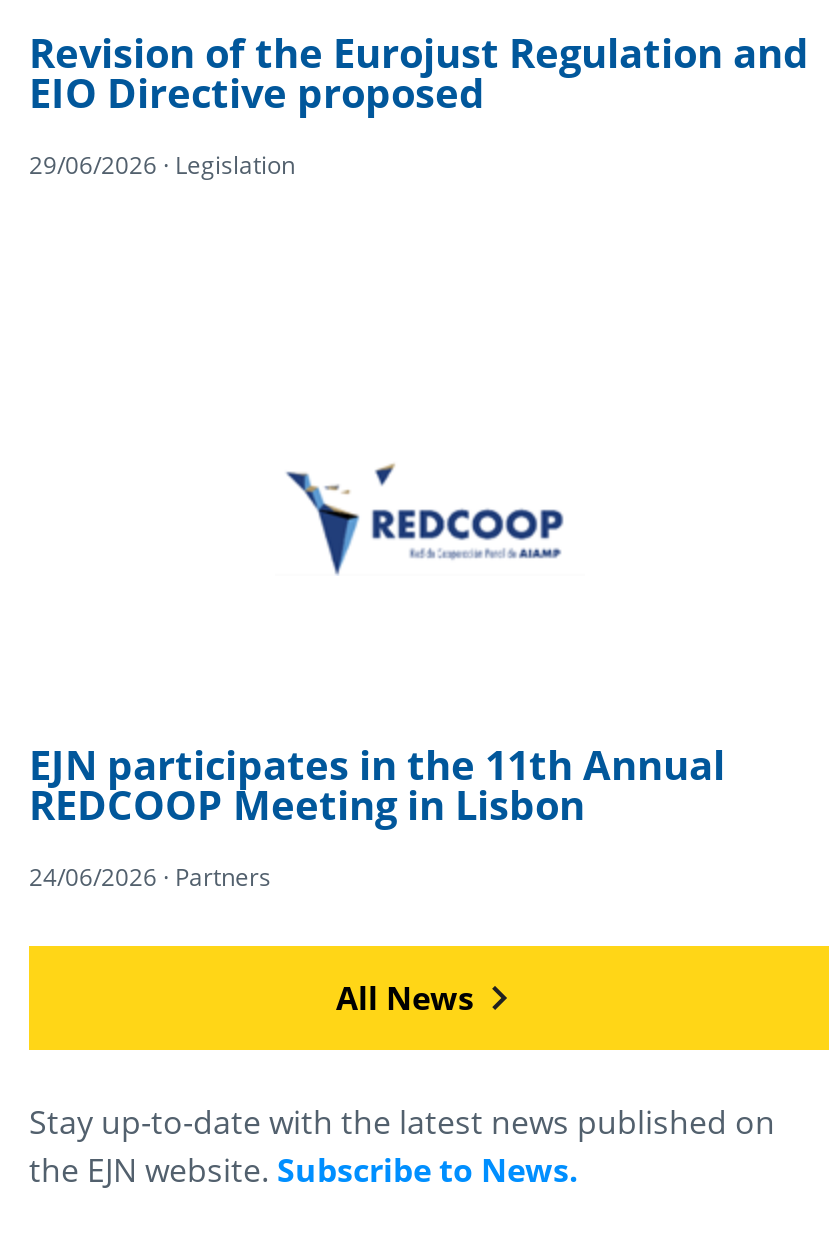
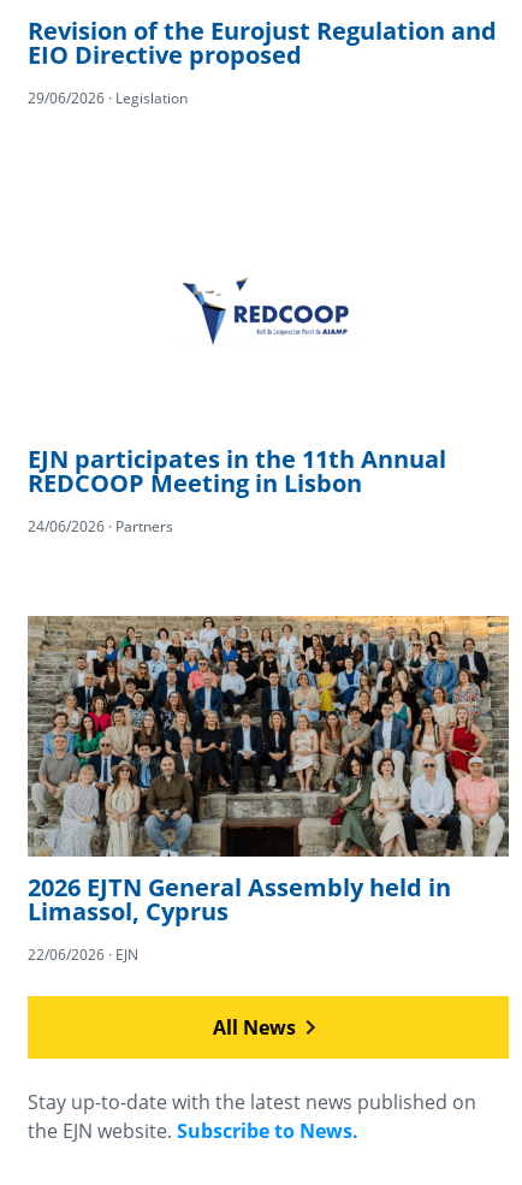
+ [image]
+ 2026 EJTN General Assembly held in
+ Limassol, Cyprus
+ 22/06/2026 · EJN
